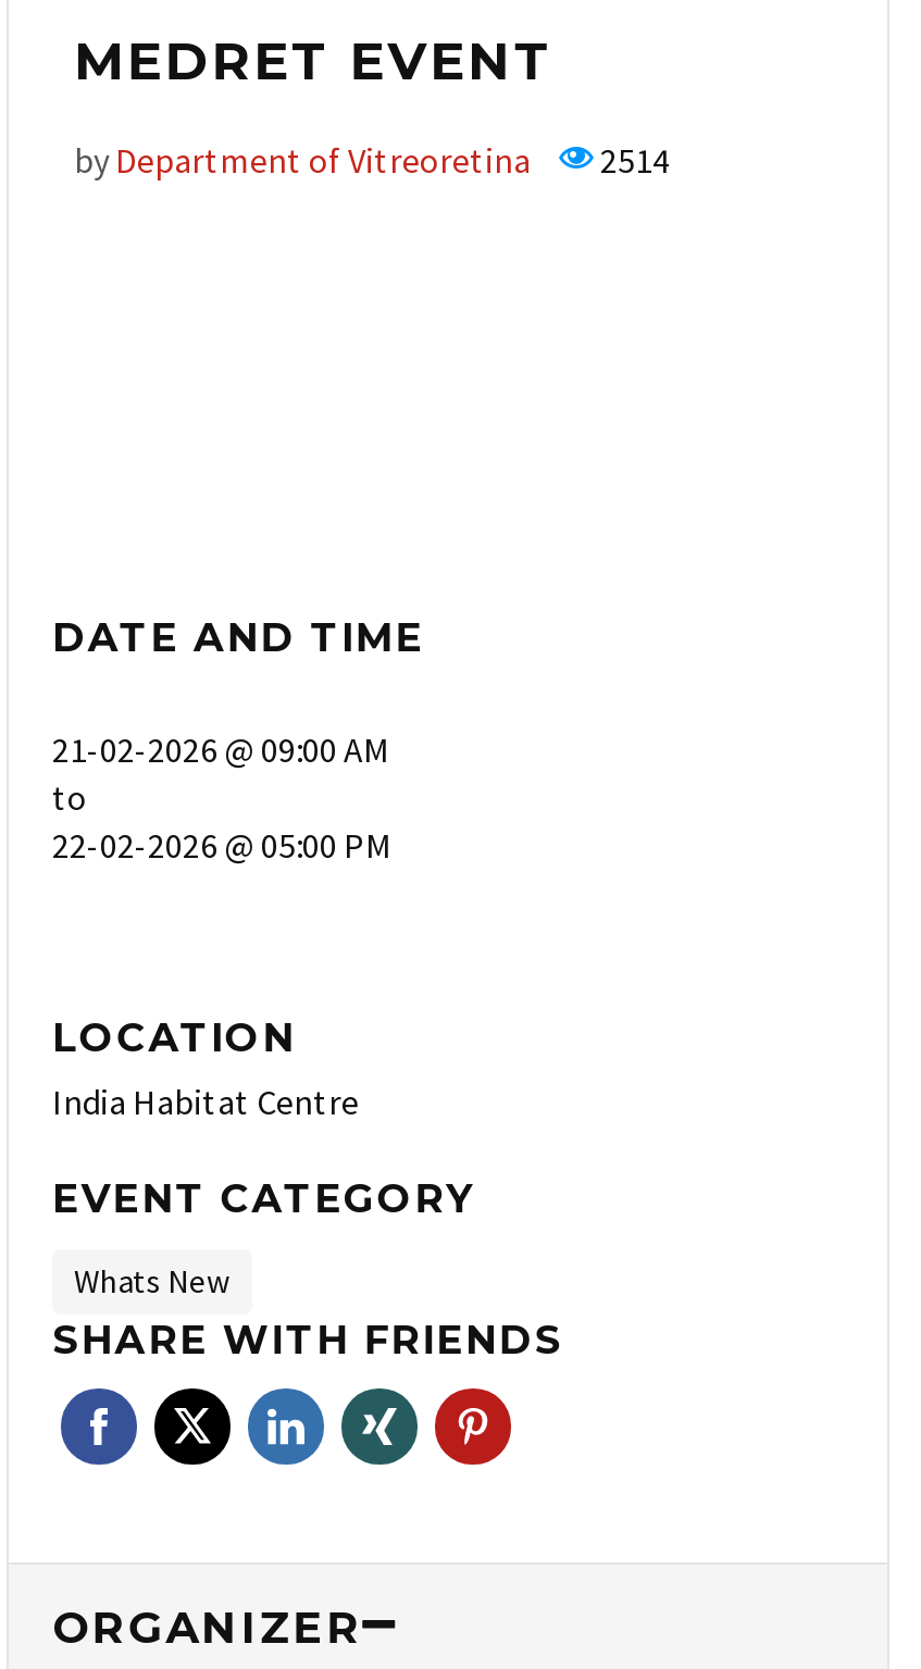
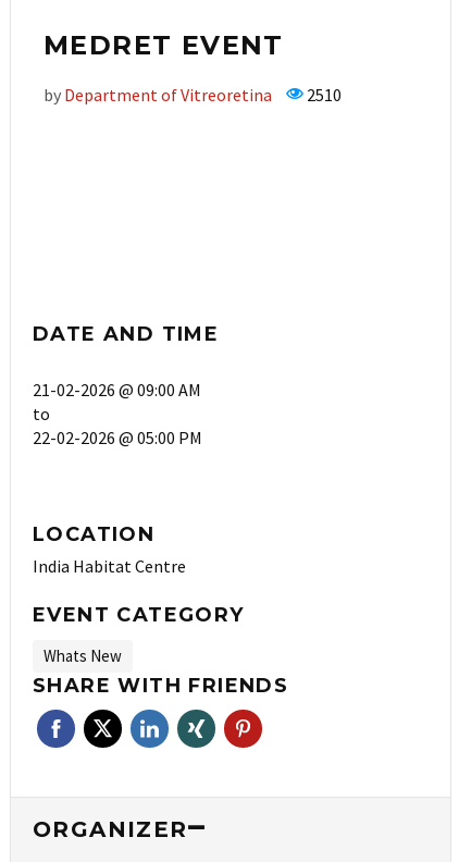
- by Department of Vitreoretina 2514
+ by Department of Vitreoretina 2510
